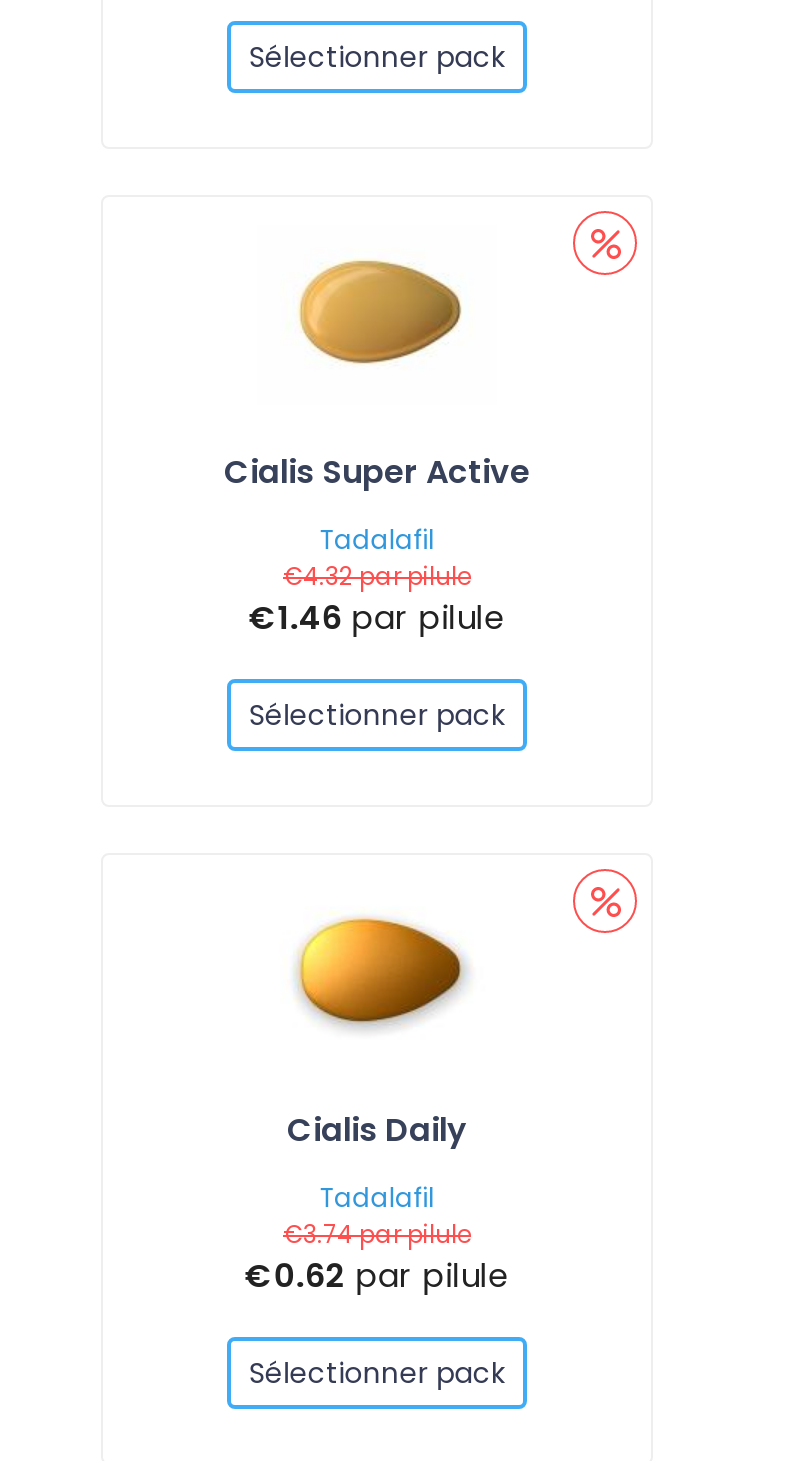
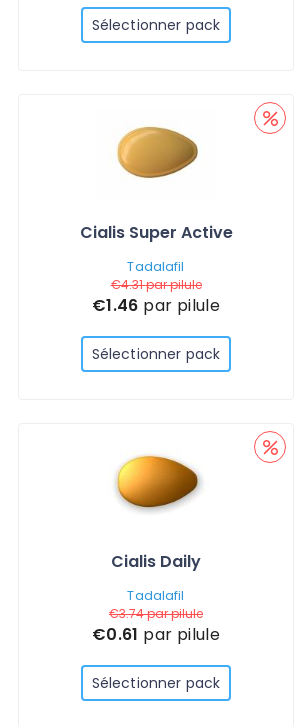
- €4.32par pilule
+ €4.31par pilule

- €0.62 par pilule
+ €0.61 par pilule
